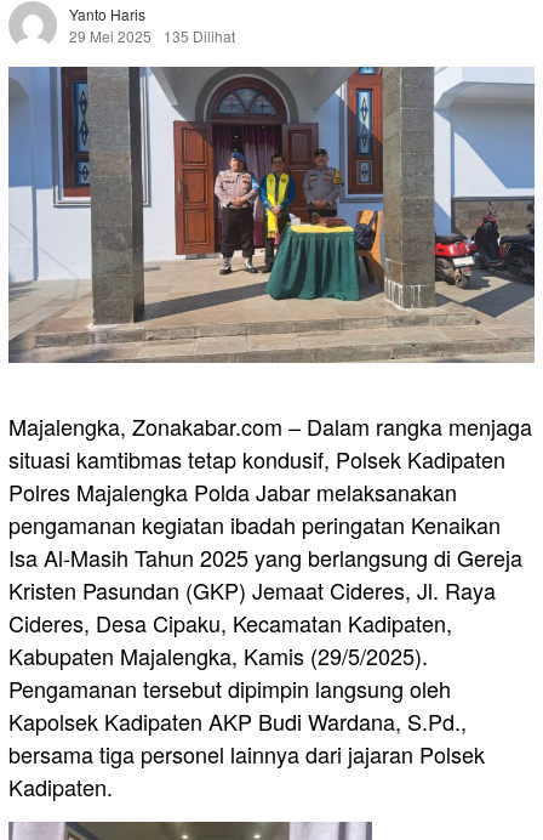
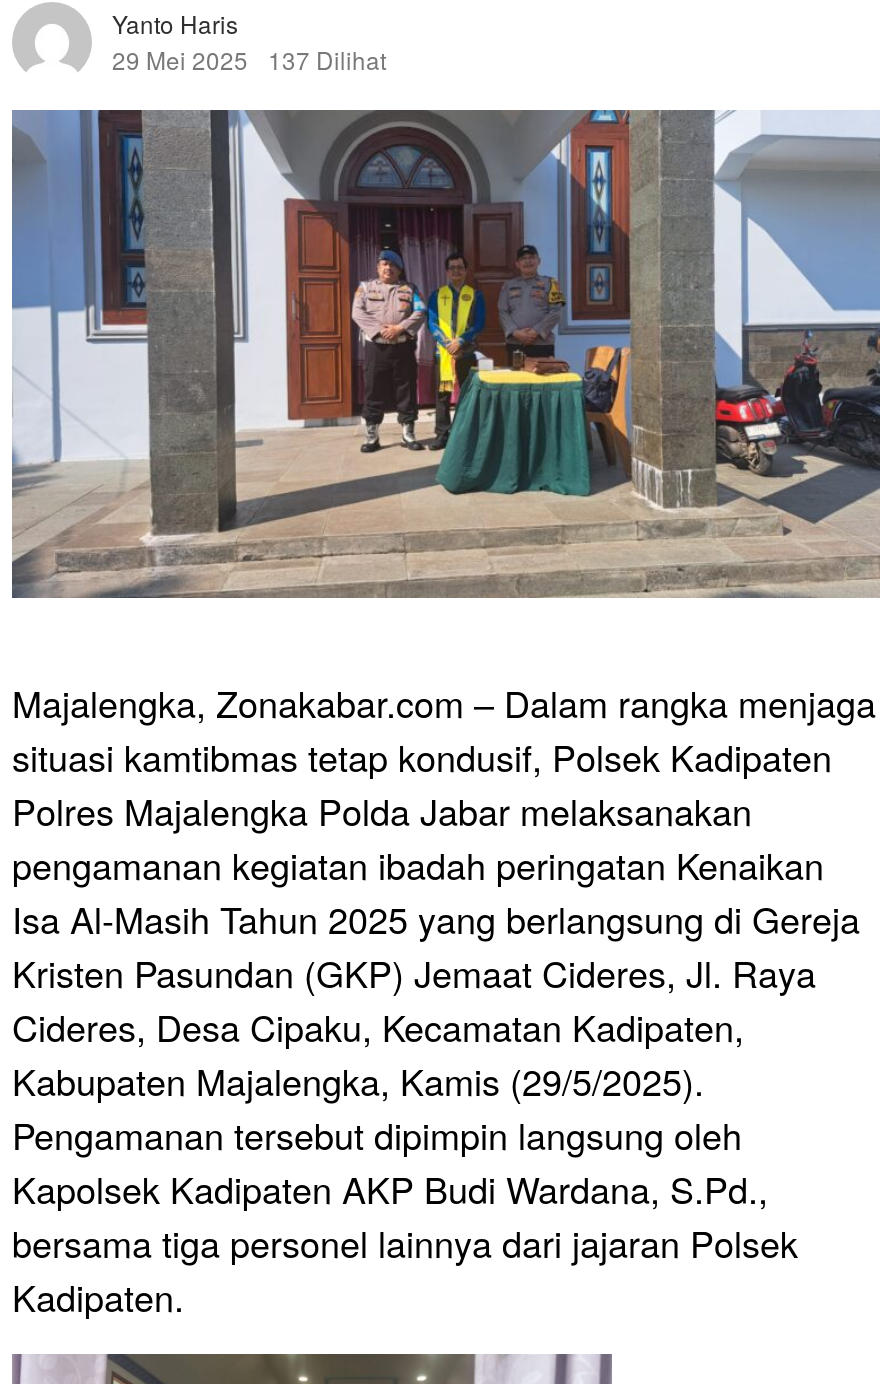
- 29 Mei 2025 135 Dilihat
+ 29 Mei 2025 137 Dilihat
